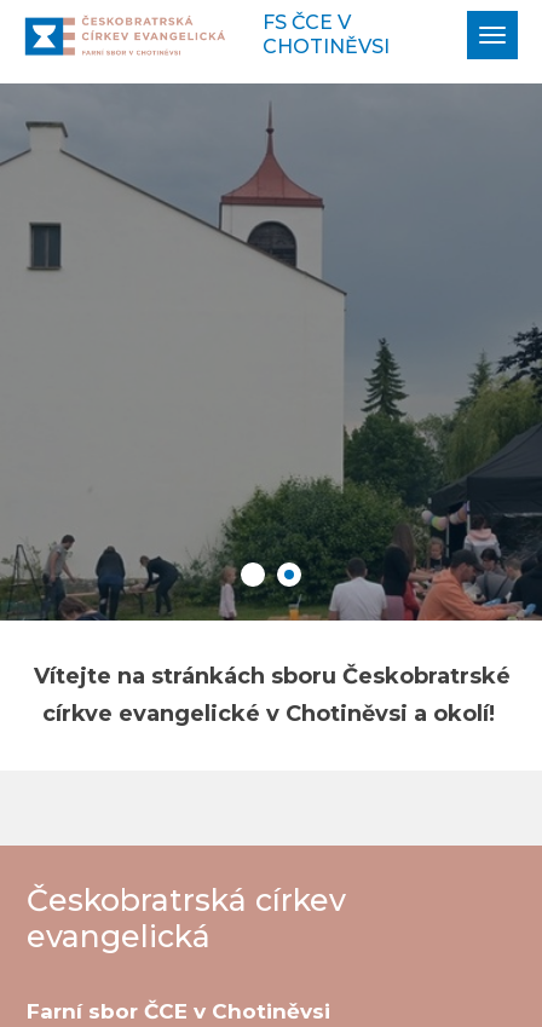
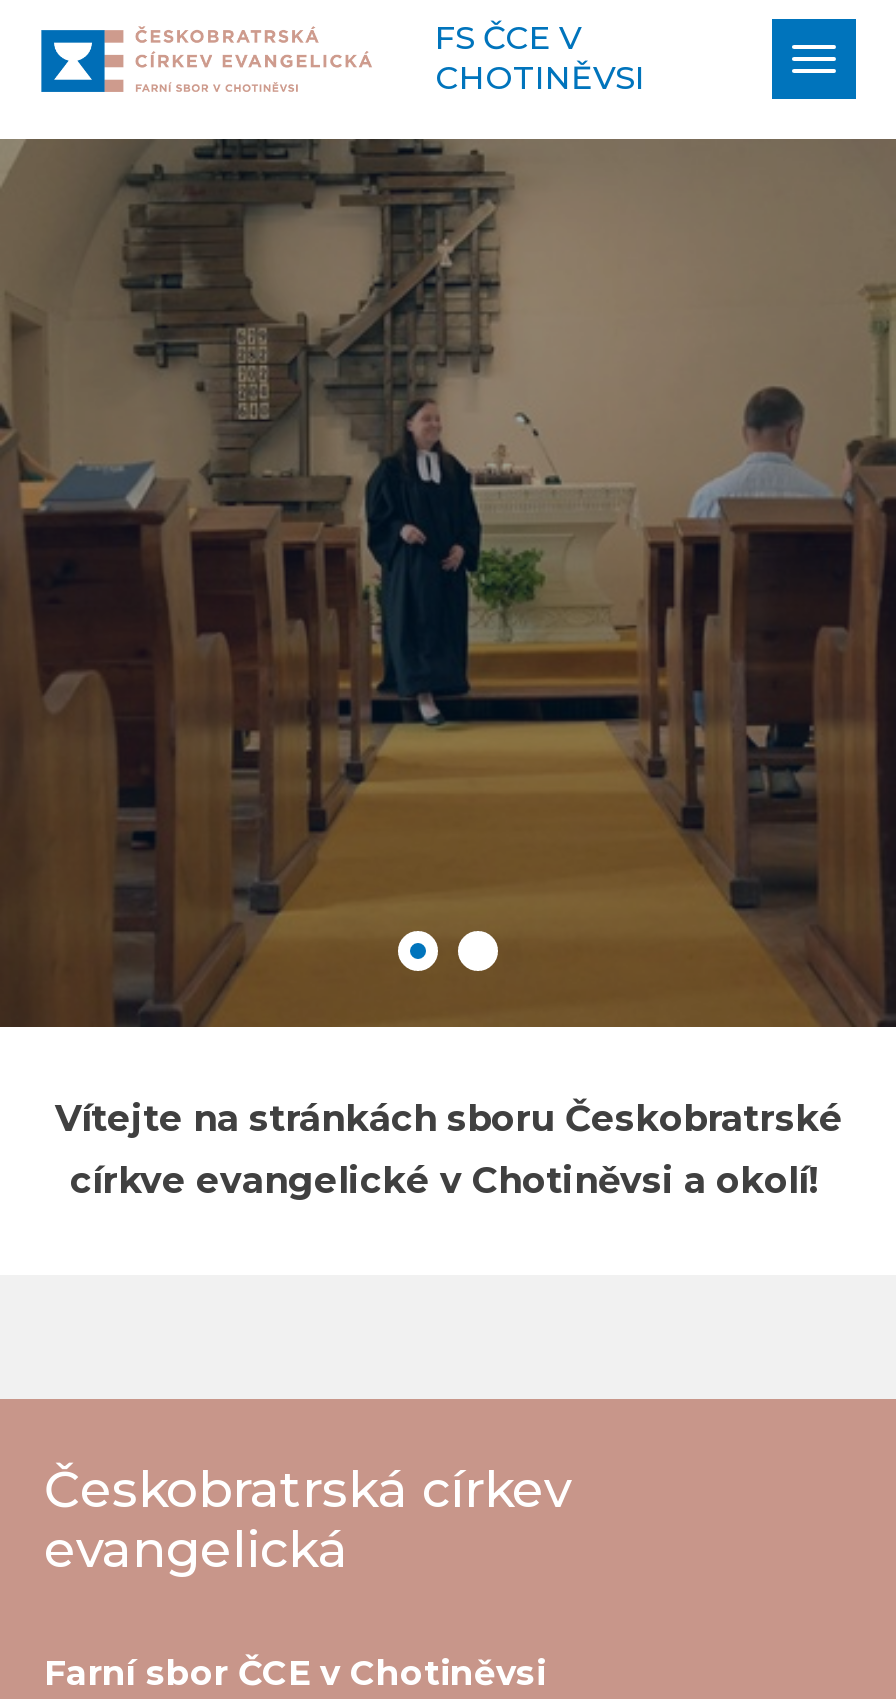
- [image]
+ [image]
